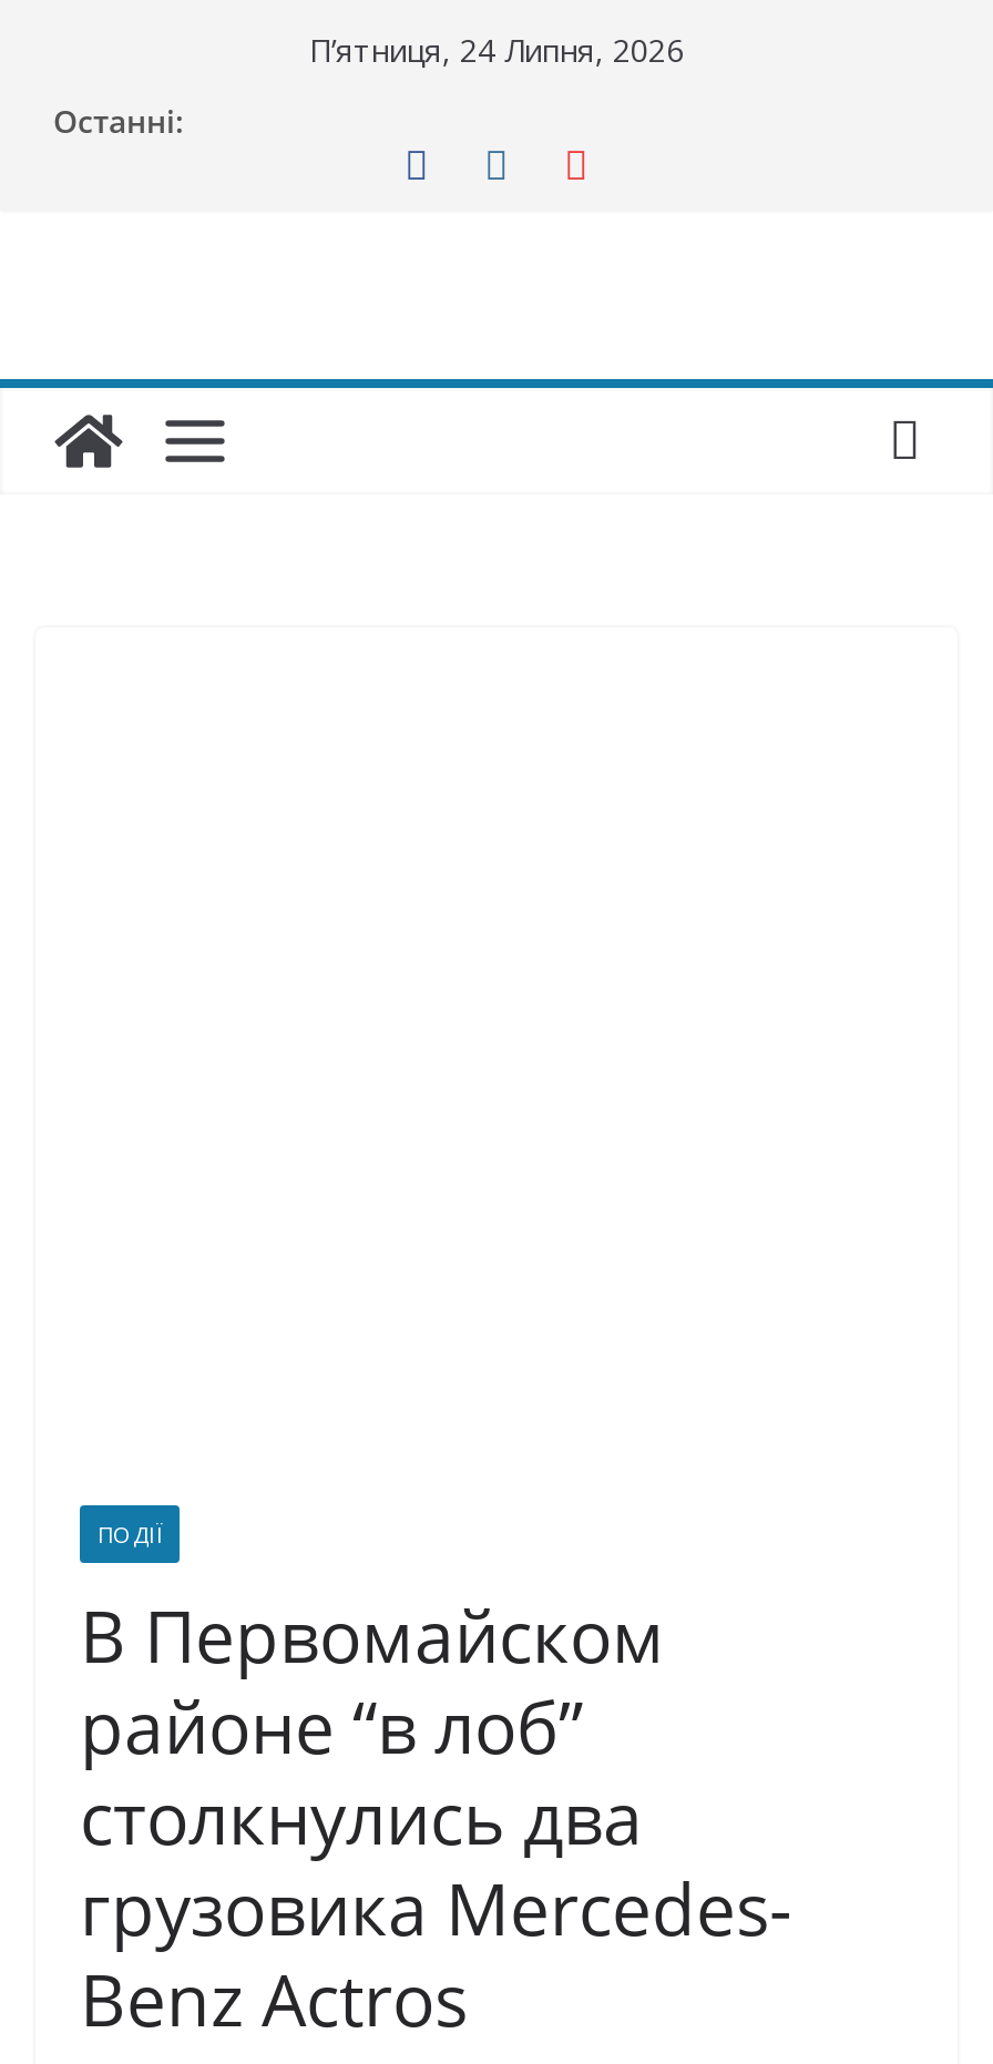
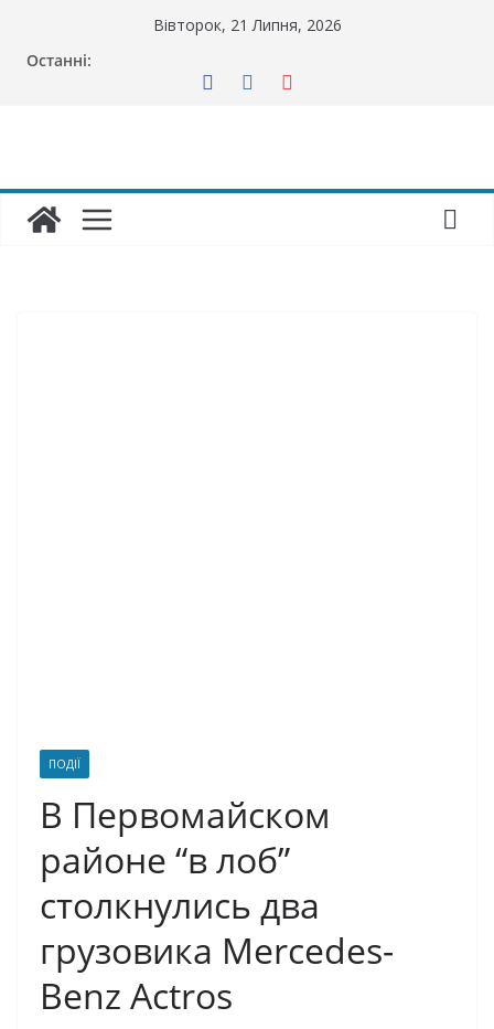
- П’ятниця, 24 Липня, 2026
+ Вівторок, 21 Липня, 2026
